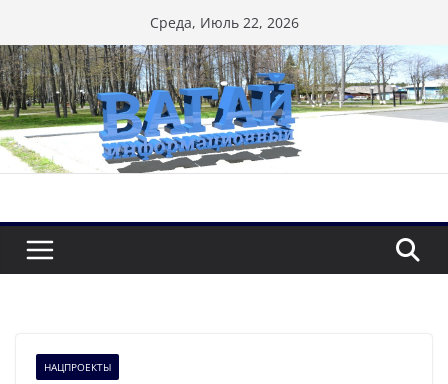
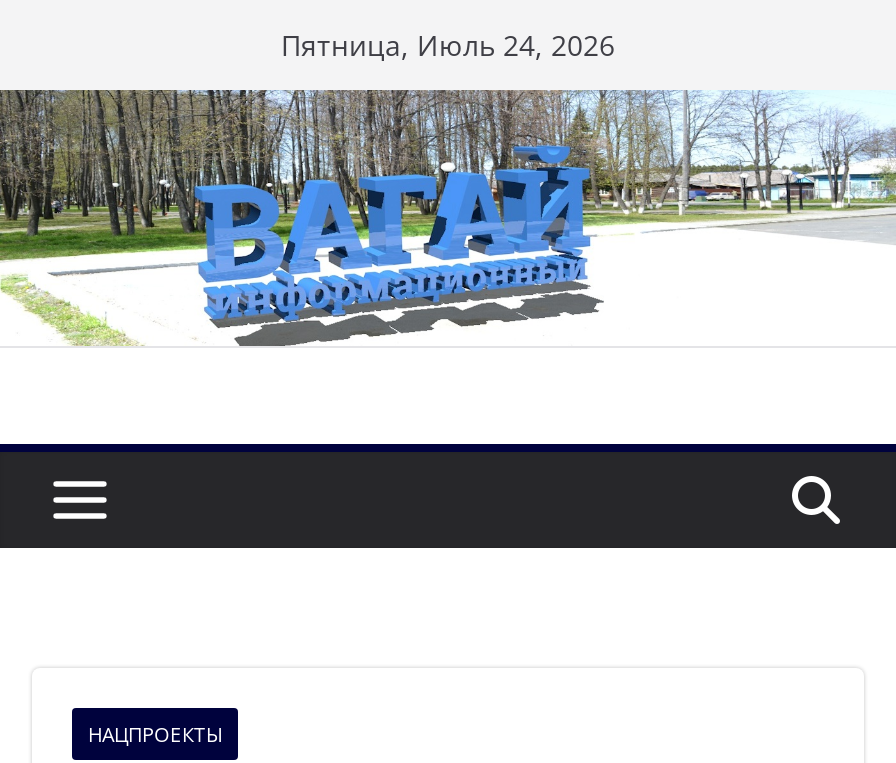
- Среда, Июль 22, 2026
+ Пятница, Июль 24, 2026
